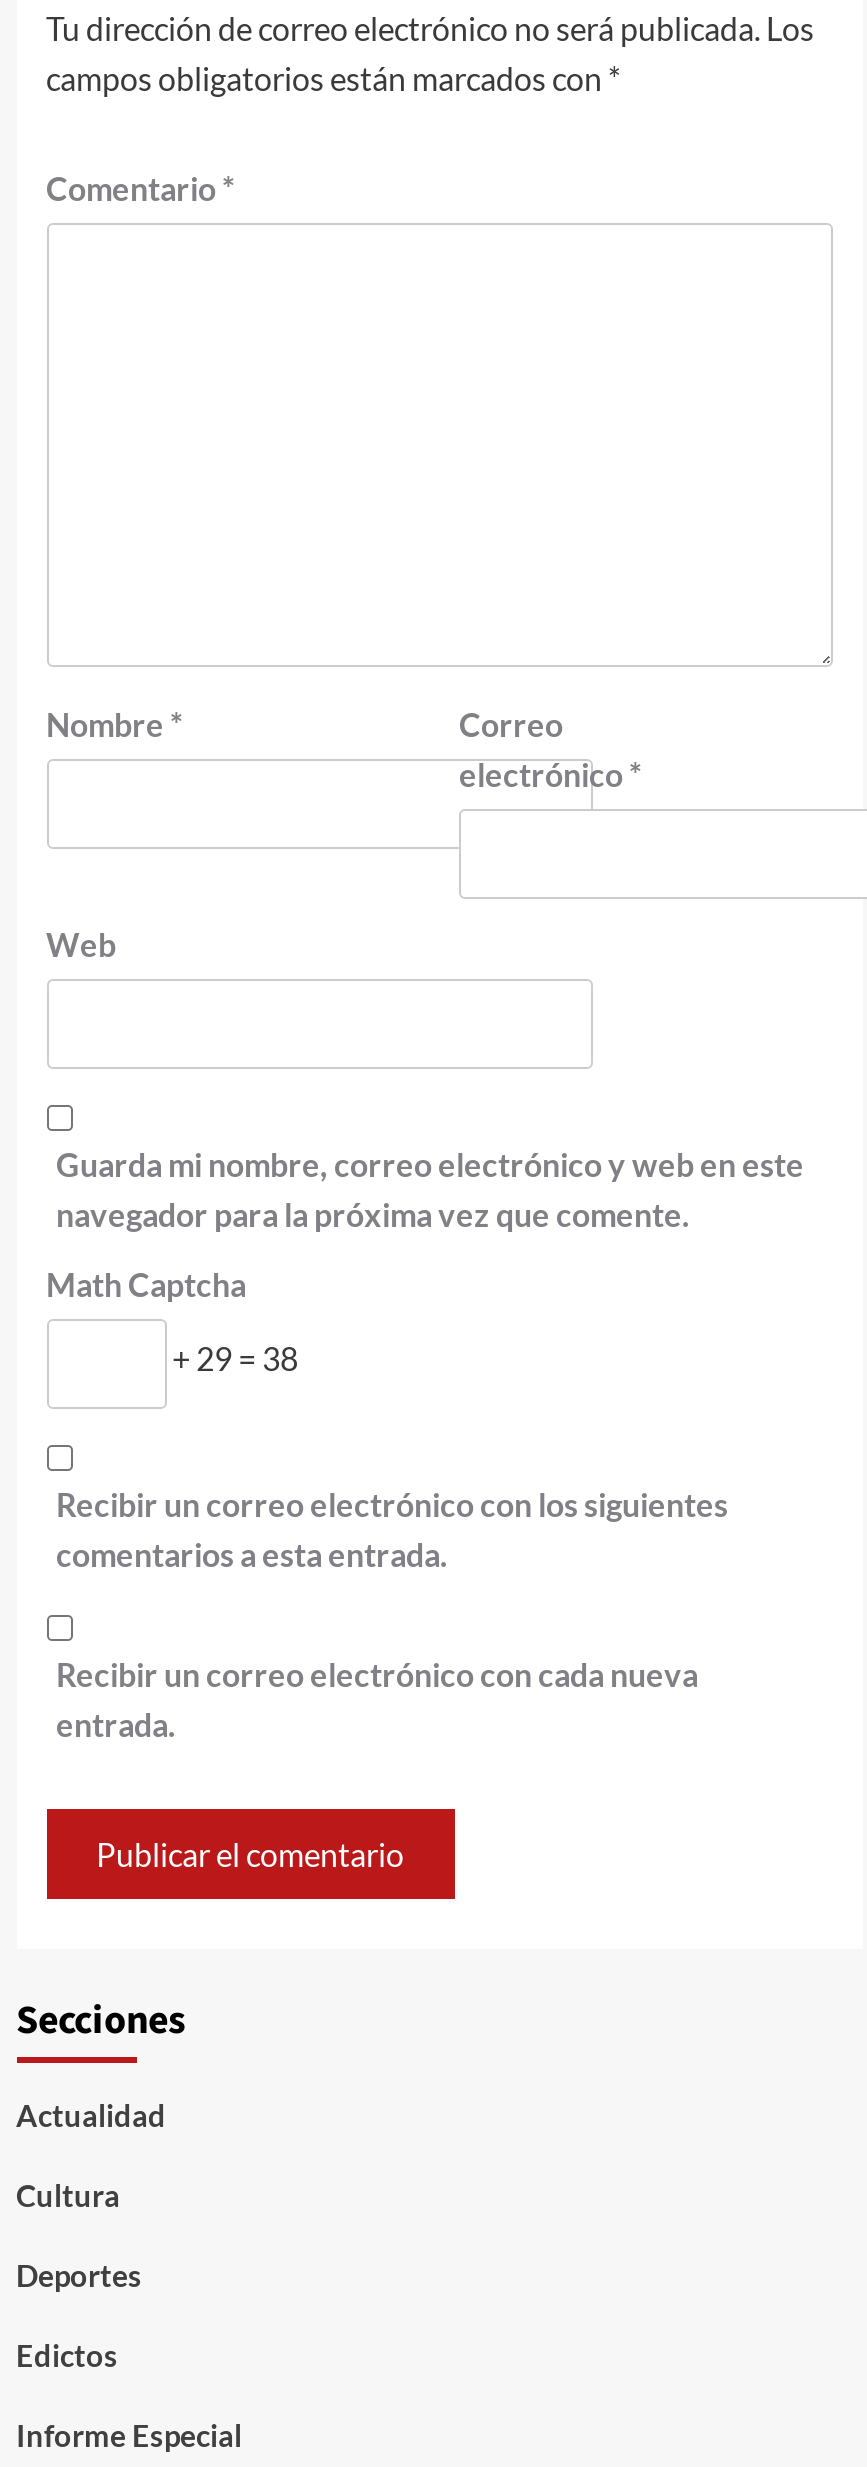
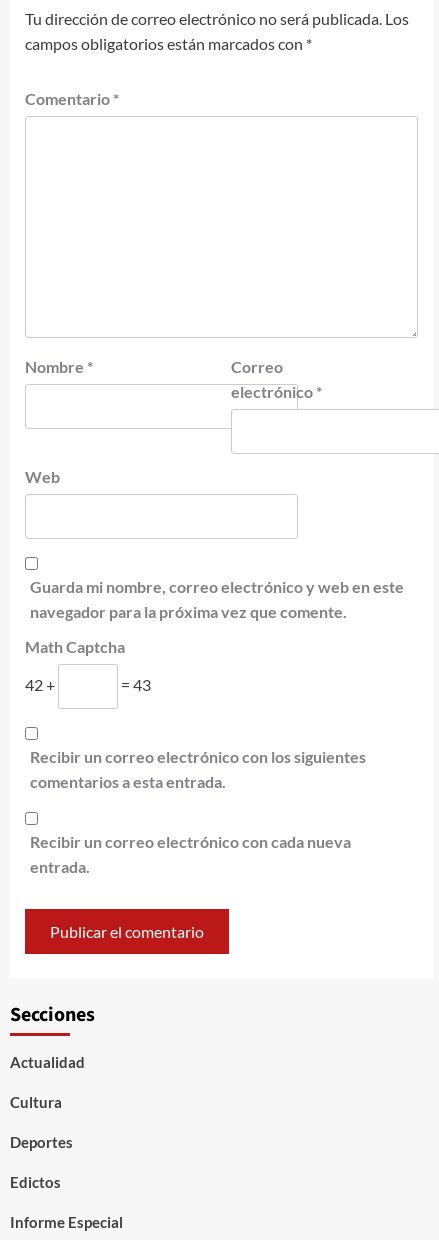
- + 29 = 38
+ 42 +
+ = 43
